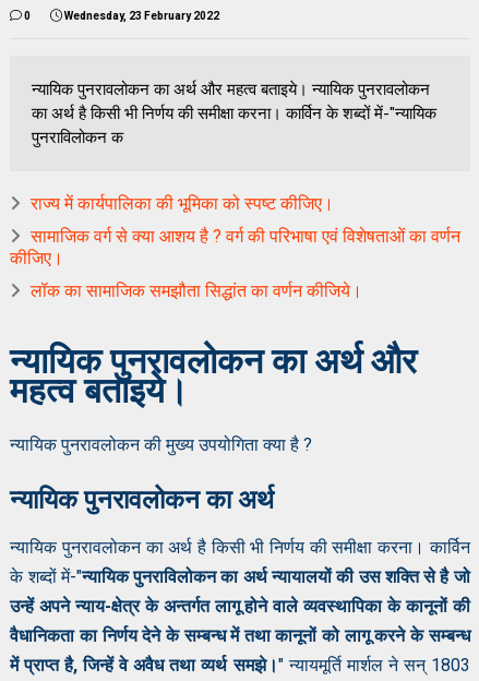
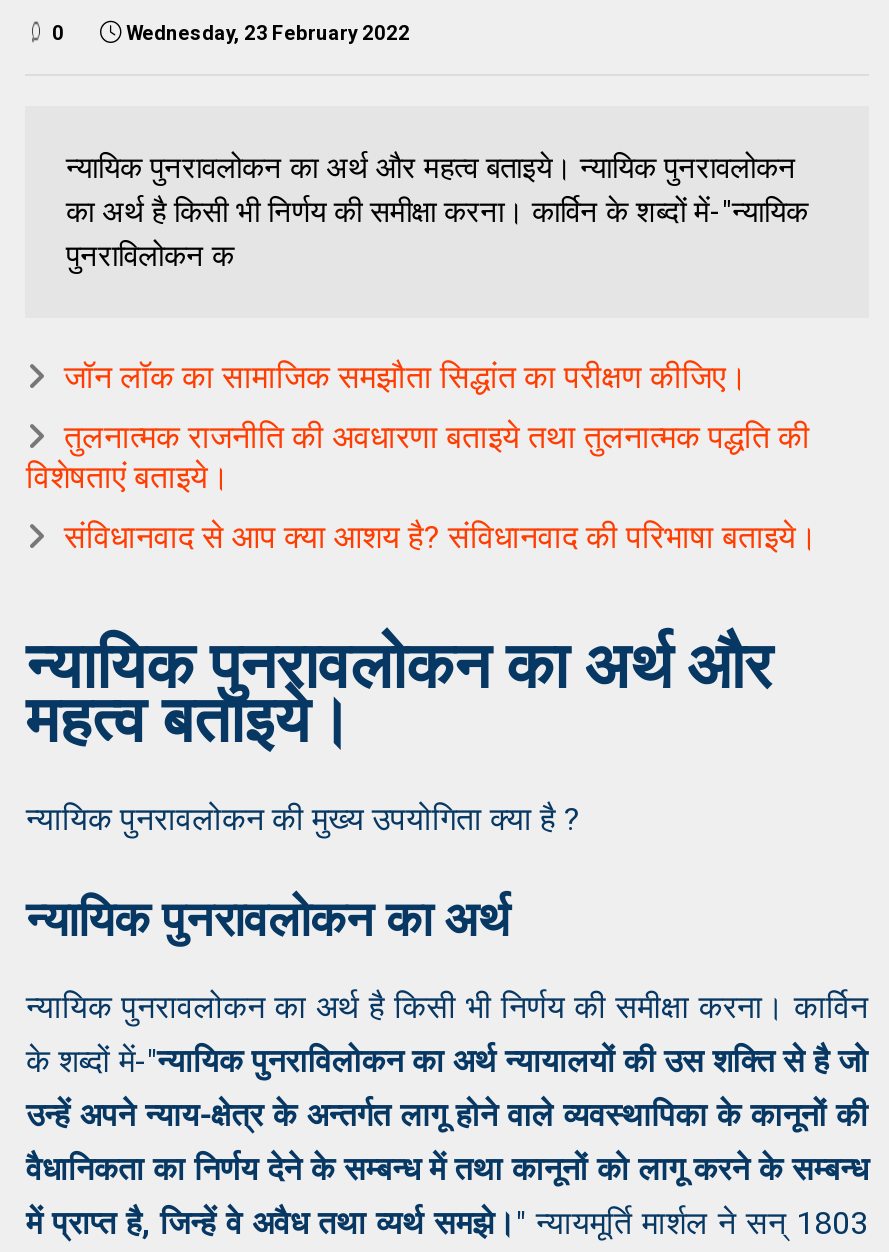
- राज्य में कार्यपालिका की भूमिका को स्पष्ट कीजिए।
+ जॉन लॉक का सामाजिक समझौता सिद्धांत का परीक्षण कीजिए।

- सामाजिक वर्ग से क्या आशय है ? वर्ग की परिभाषा एवं विशेषताओं का वर्णन
- कीजिए।
+ तुलनात्मक राजनीति की अवधारणा बताइये तथा तुलनात्मक पद्धति की
+ विशेषताएं बताइये।

- लॉक का सामाजिक समझौता सिद्धांत का वर्णन कीजिये।
+ संविधानवाद से आप क्या आशय है? संविधानवाद की परिभाषा बताइये।
